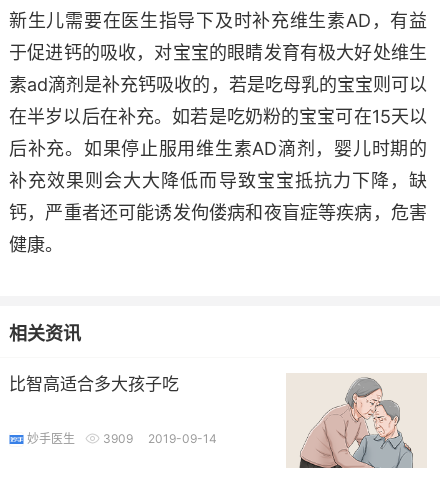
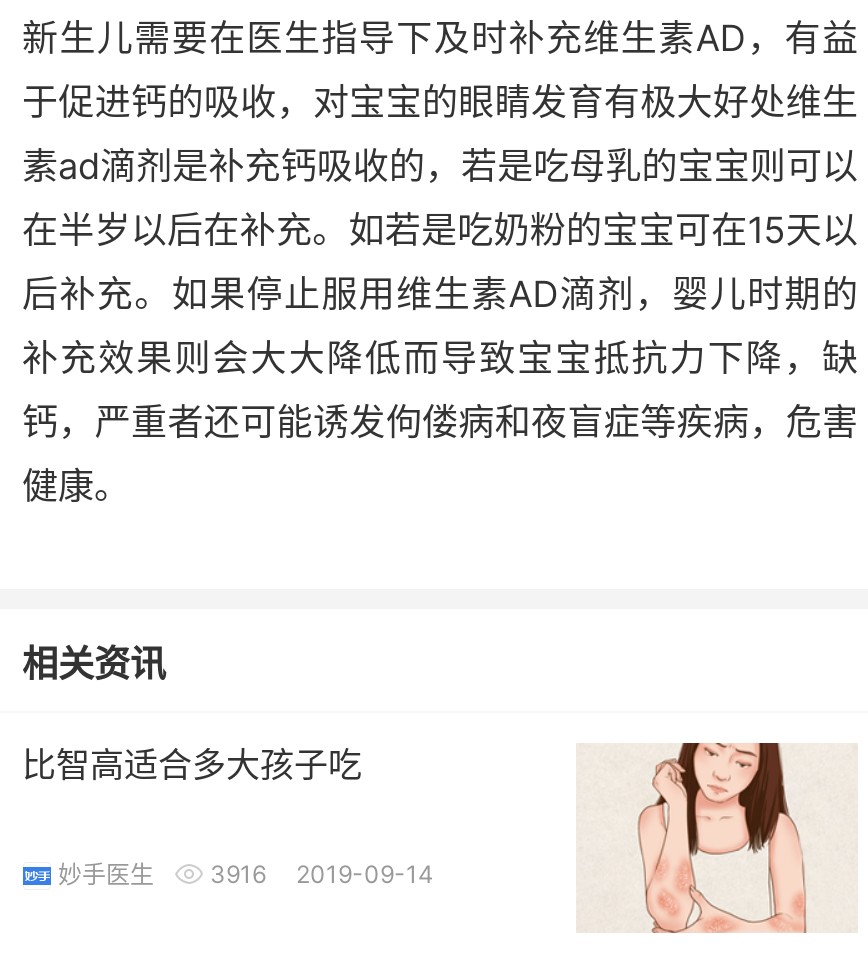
- [image]
+ [image]

- 妙手医生 3909 2019-09-14
+ 妙手医生 3916 2019-09-14
